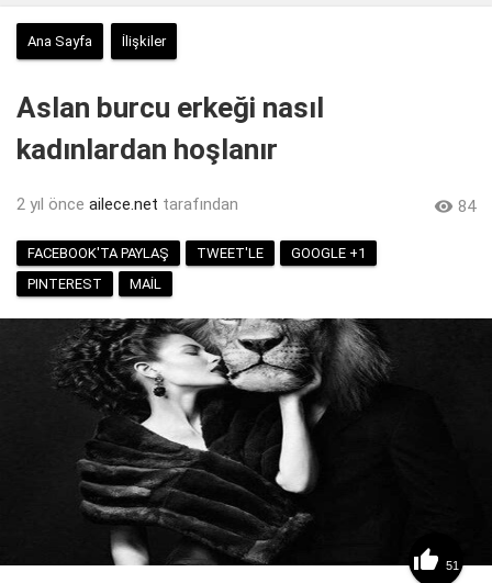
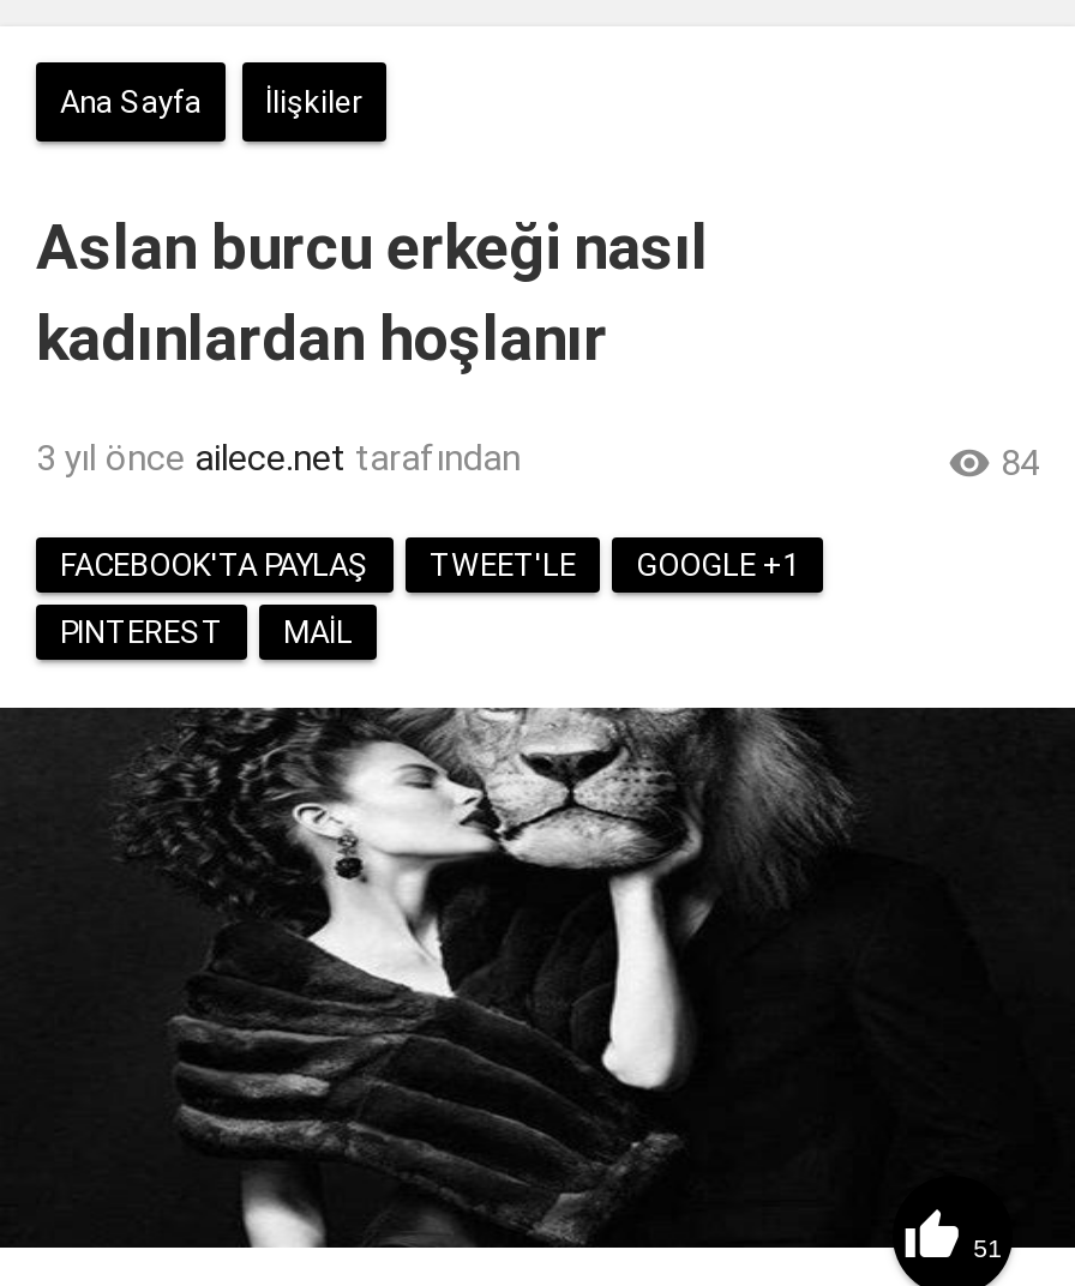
- 2 yıl önce ailece.net tarafından
+ 3 yıl önce ailece.net tarafından
